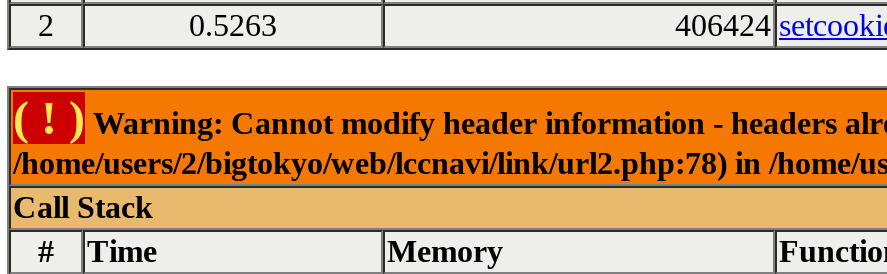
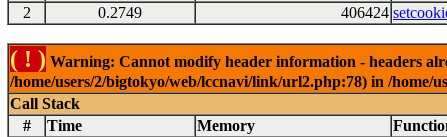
- 0.5263
+ 0.2749
